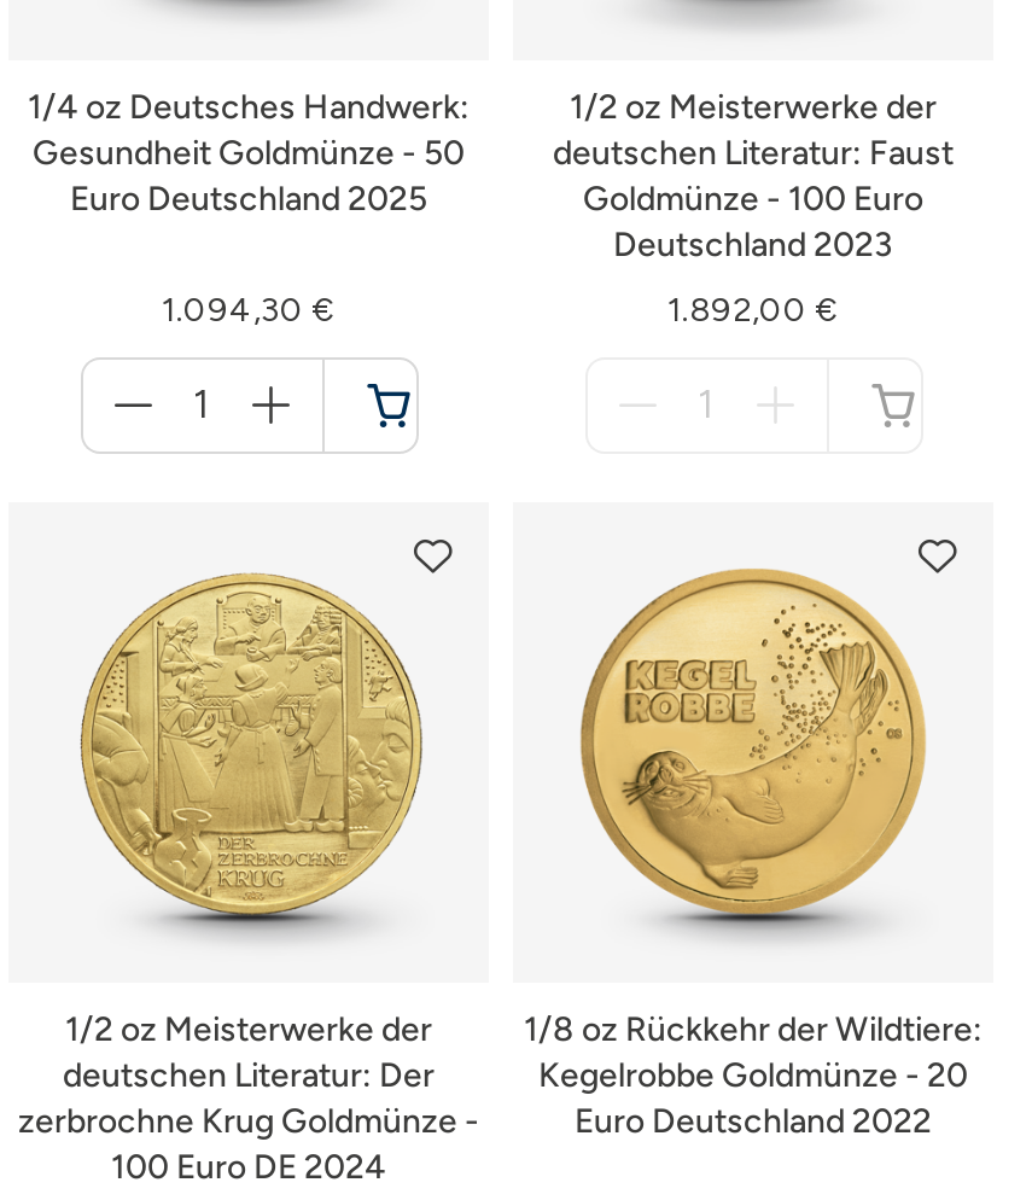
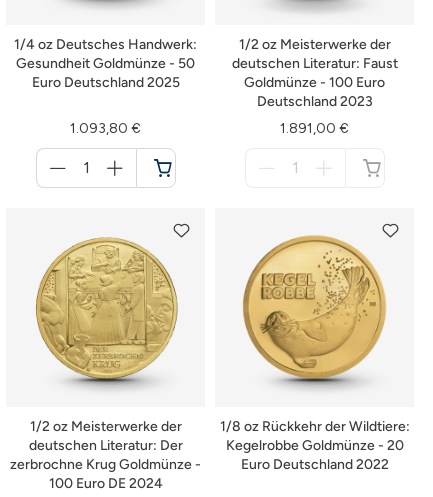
- 1.094,30 €
+ 1.093,80 €

- 1.892,00 €
+ 1.891,00 €
